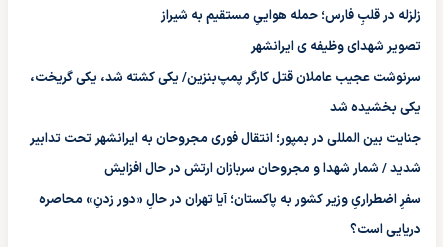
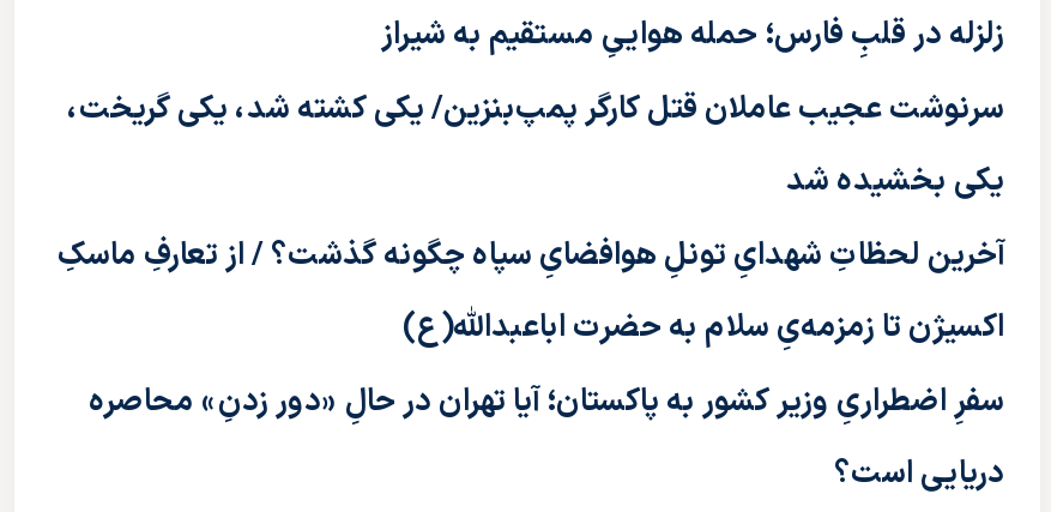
- تصویر شهدای وظیفه ی ایرانشهر

- جنایت بین المللی در بمپور؛ انتقال فوری مجروحان به ایرانشهر تحت تدابیر
+ آخرین لحظاتِ شهدایِ تونلِ هوافضایِ سپاه چگونه گذشت؟ / از تعارفِ ماسکِ

- شدید / شمار شهدا و مجروحان سربازان ارتش در حال افزایش
+ اکسیژن تا زمزمه‌یِ سلام به حضرت اباعبدالله(ع)
